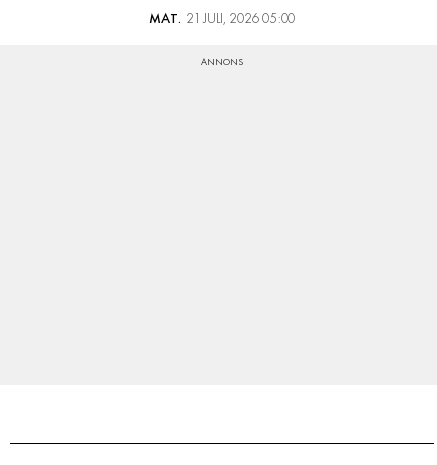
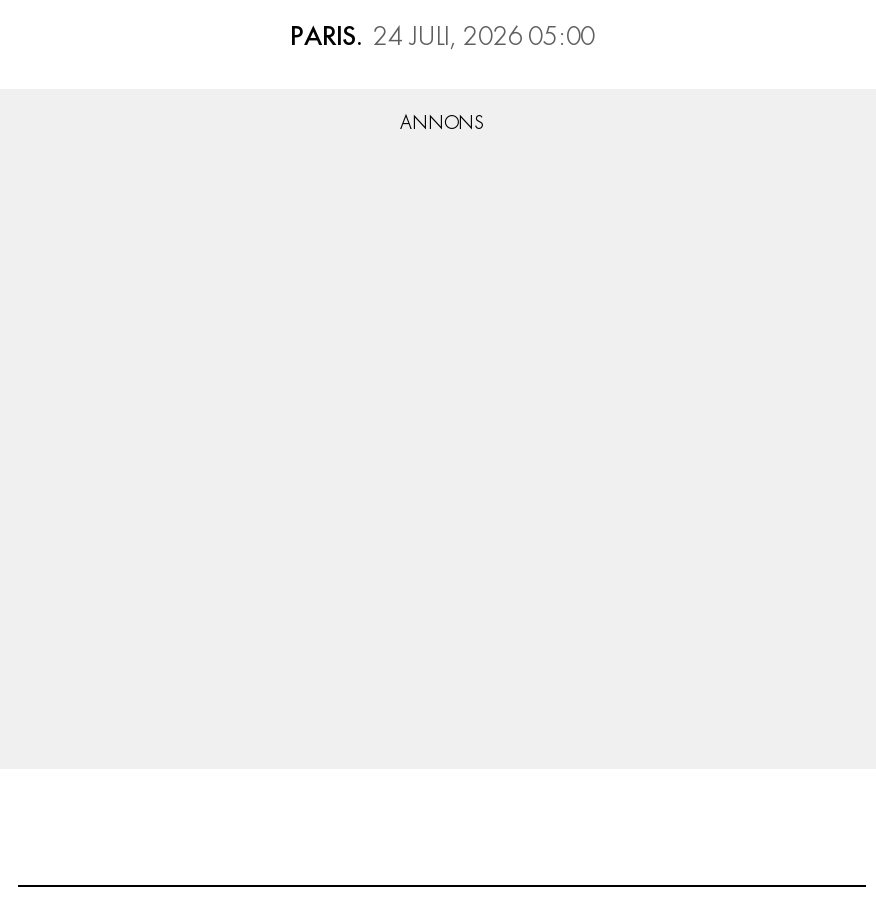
- MAT. 21 JULI, 2026 05:00
+ PARIS. 24 JULI, 2026 05:00
